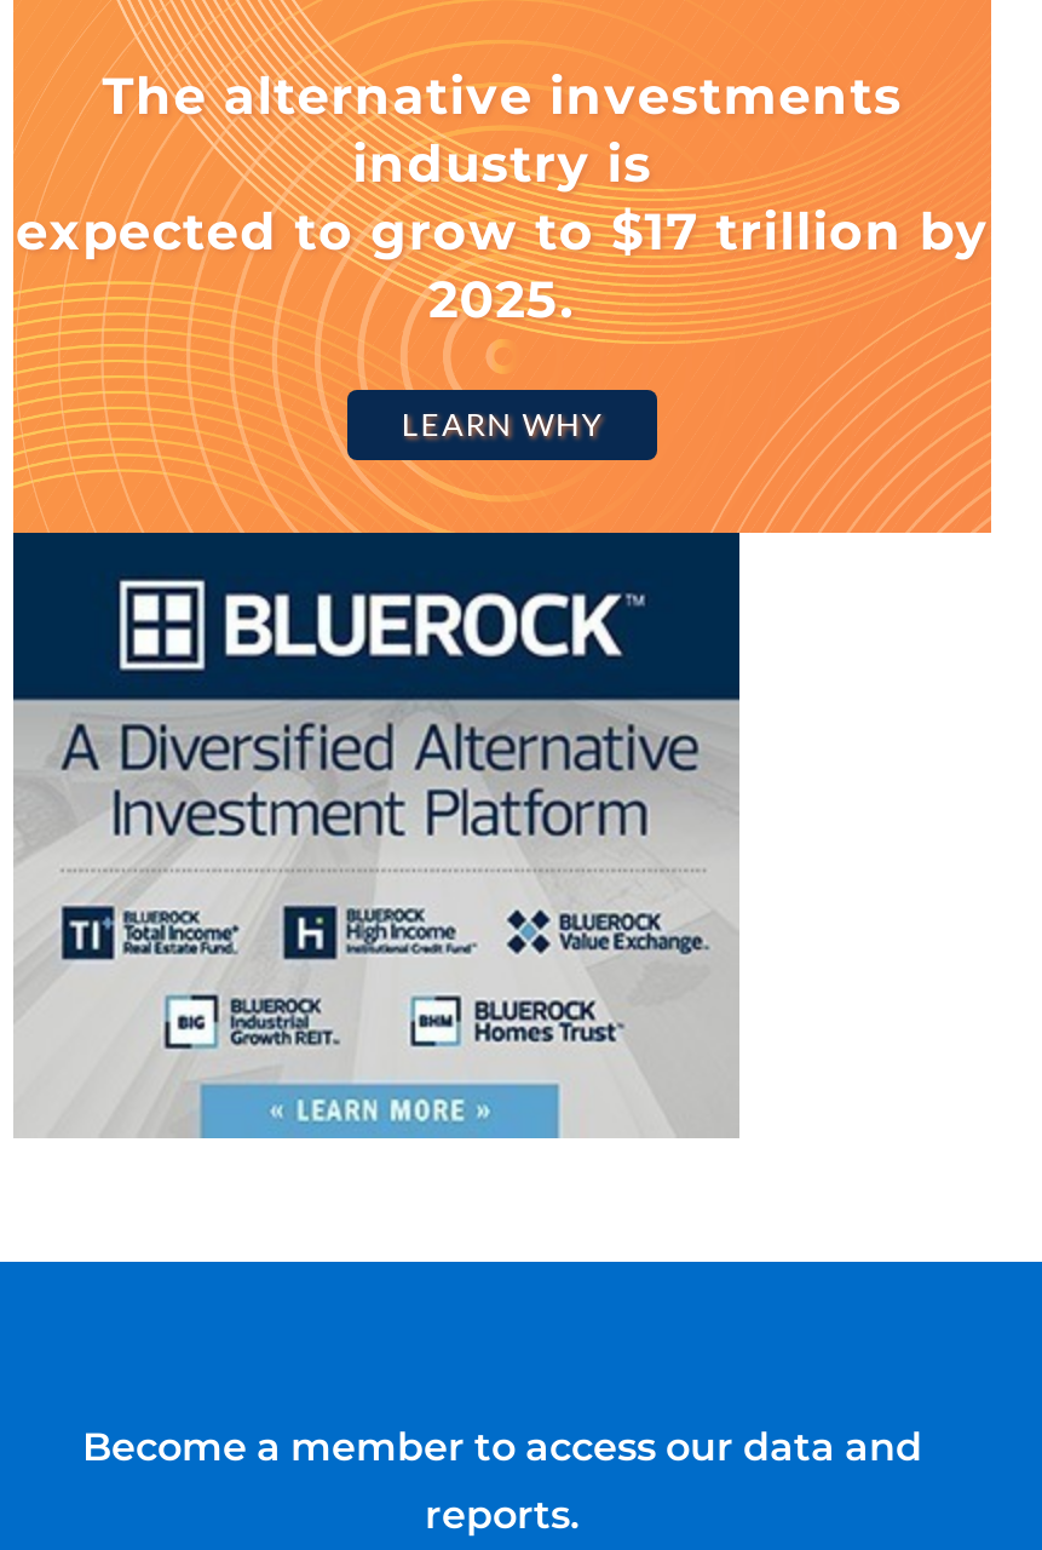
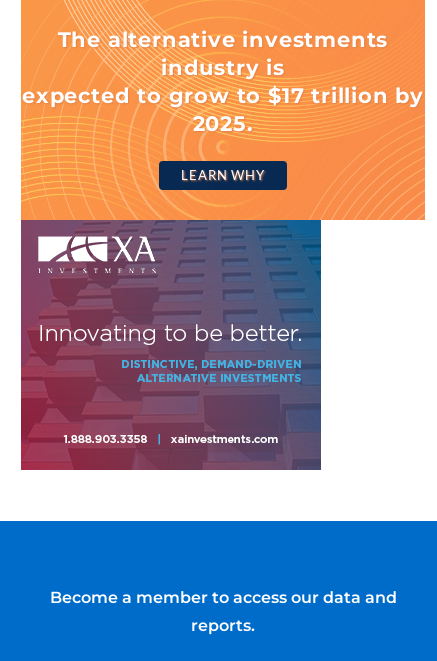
- [image]
+ [image]
